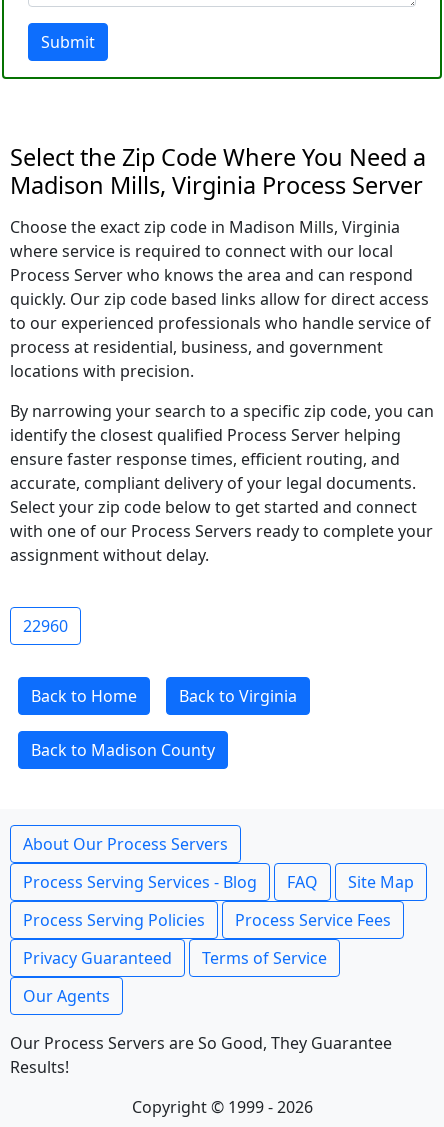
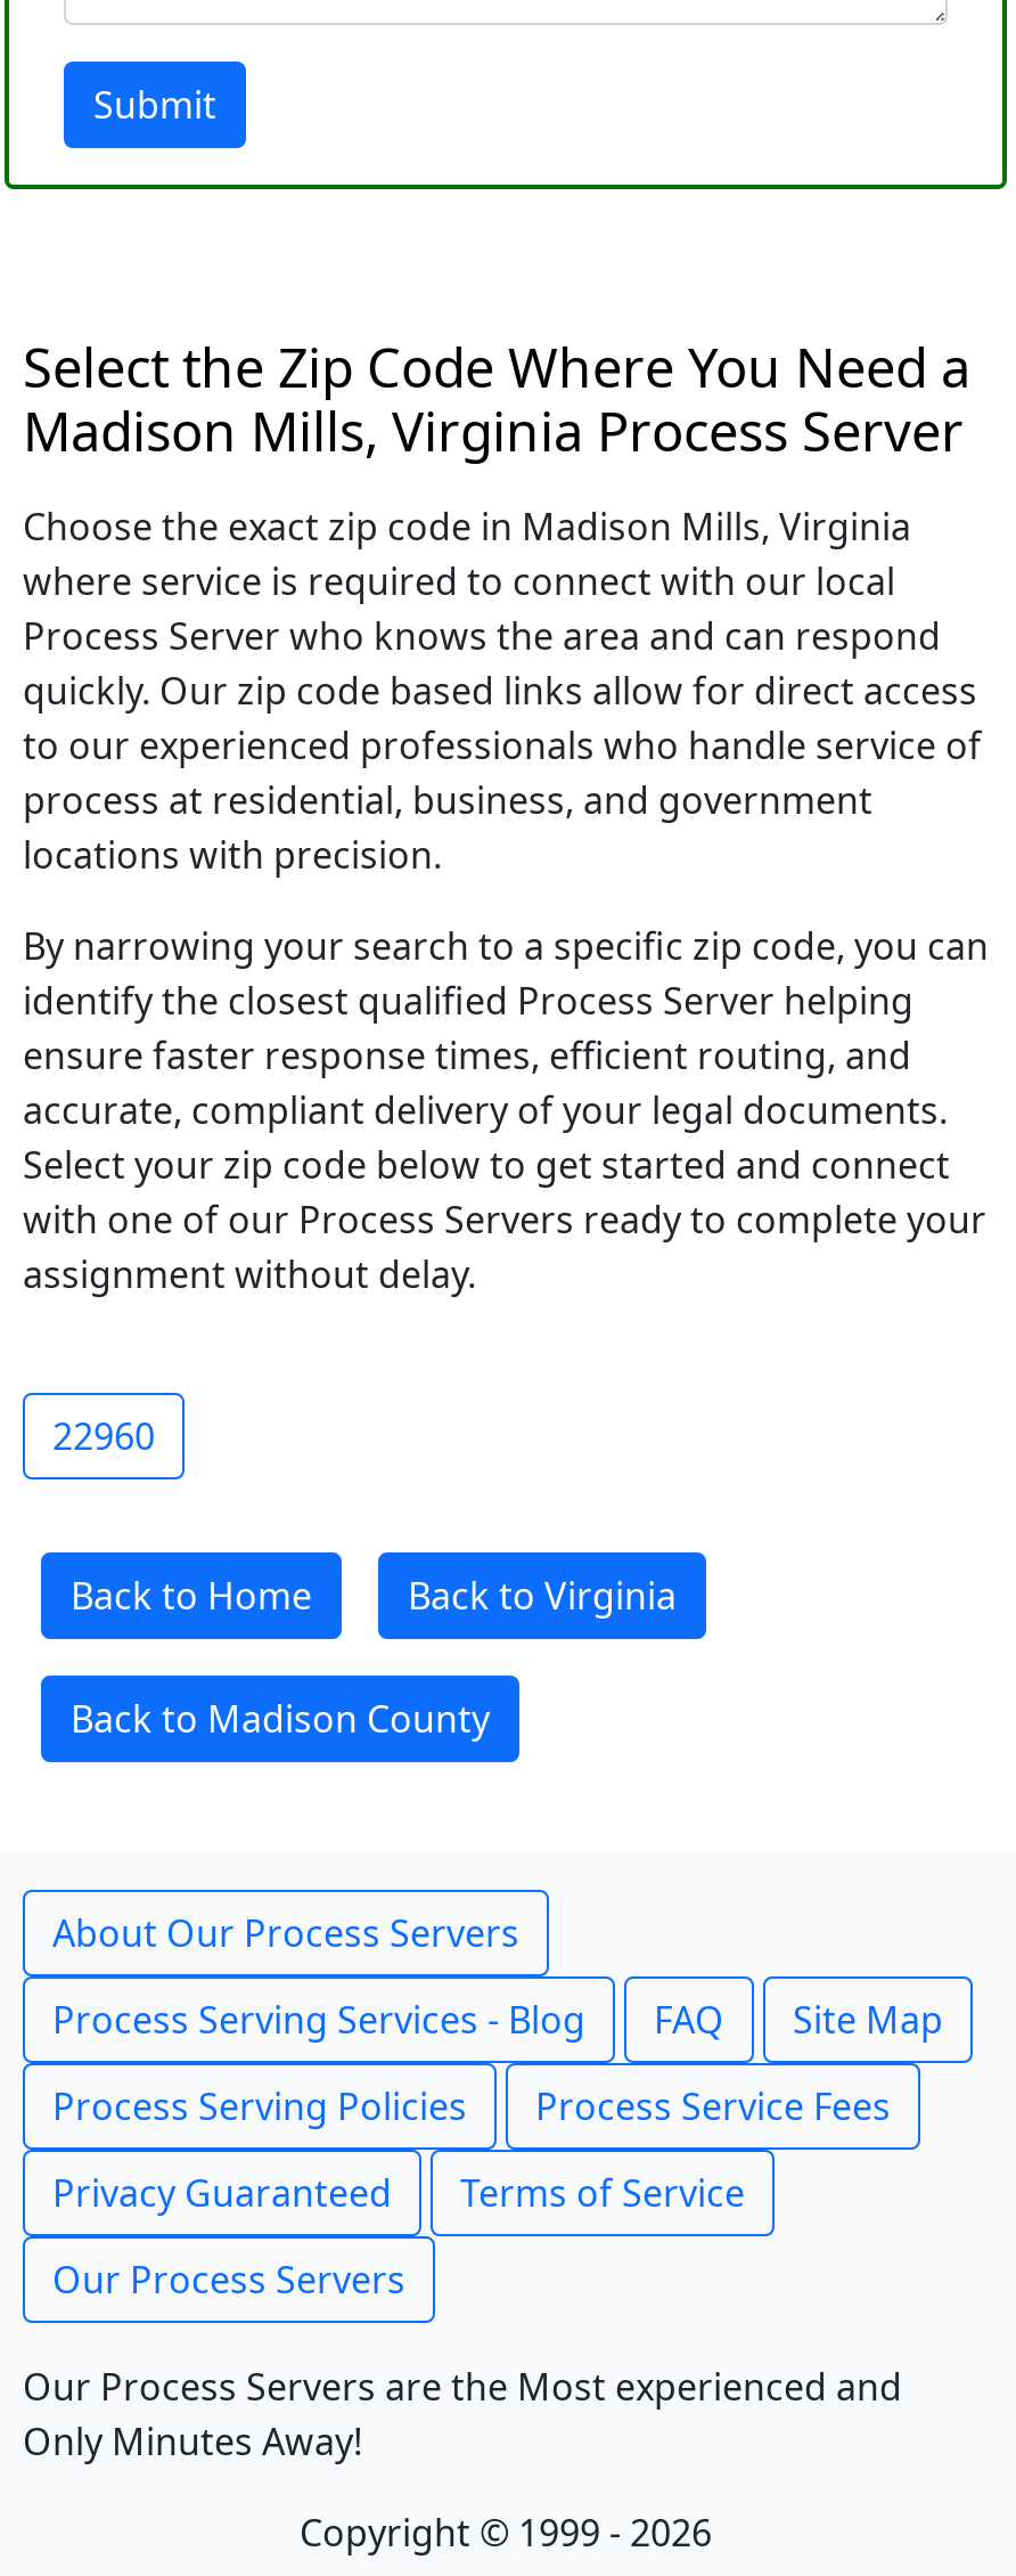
- Our Agents
+ Our Process Servers

- Our Process Servers are So Good, They Guarantee
- Results!
+ Our Process Servers are the Most experienced and
+ Only Minutes Away!
